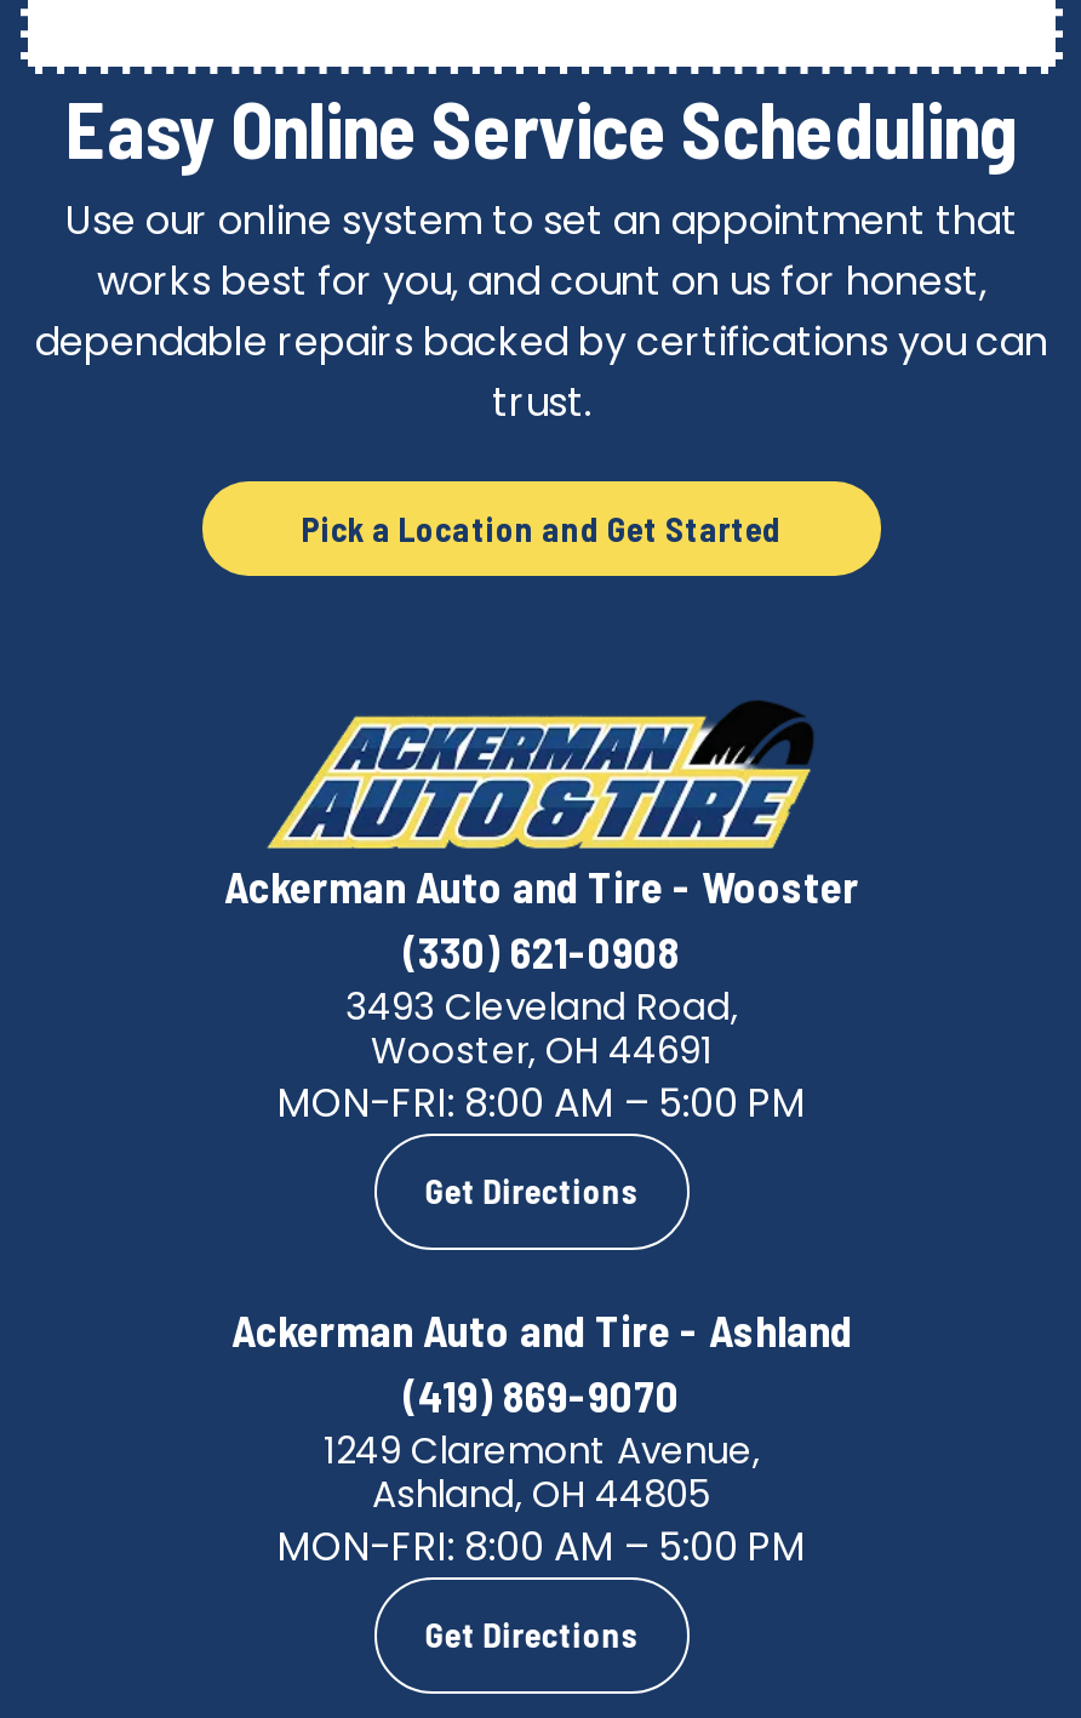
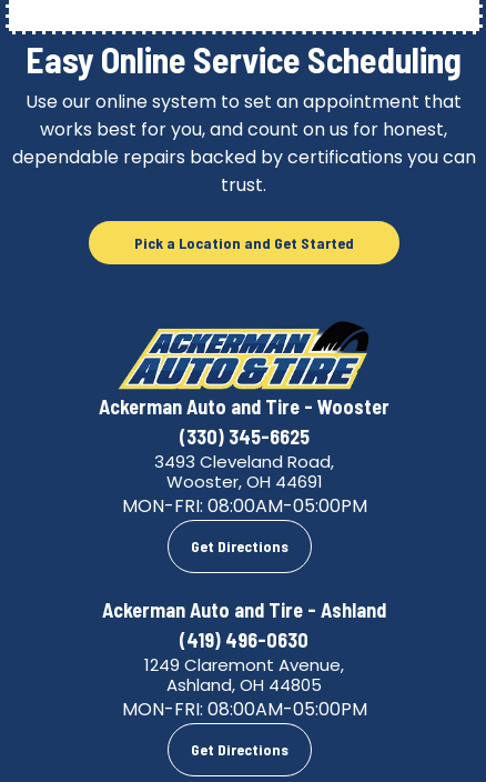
- (330) 621-0908
+ (330) 345-6625

- MON-FRI: 8:00 AM – 5:00 PM
+ MON-FRI: 08:00AM-05:00PM

- (419) 869-9070
+ (419) 496-0630

- MON-FRI: 8:00 AM – 5:00 PM
+ MON-FRI: 08:00AM-05:00PM
